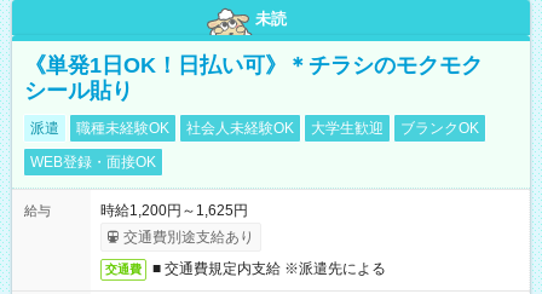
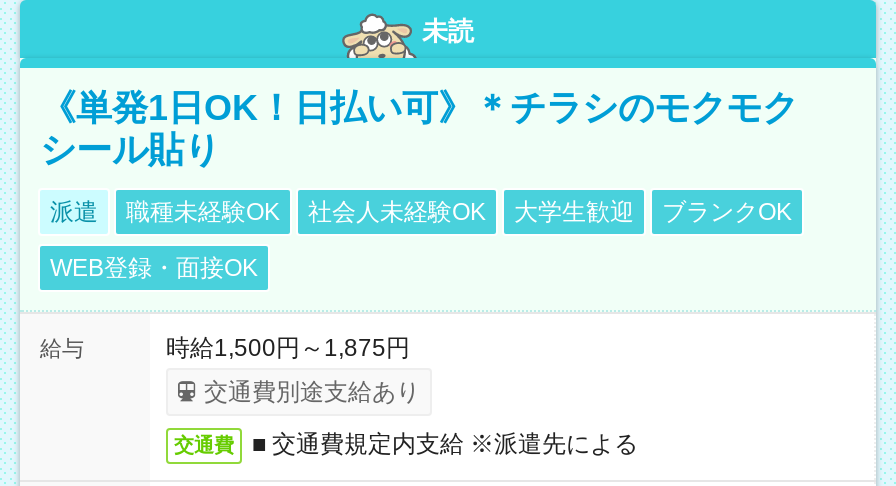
- 時給1,200円～1,625円
+ 時給1,500円～1,875円
